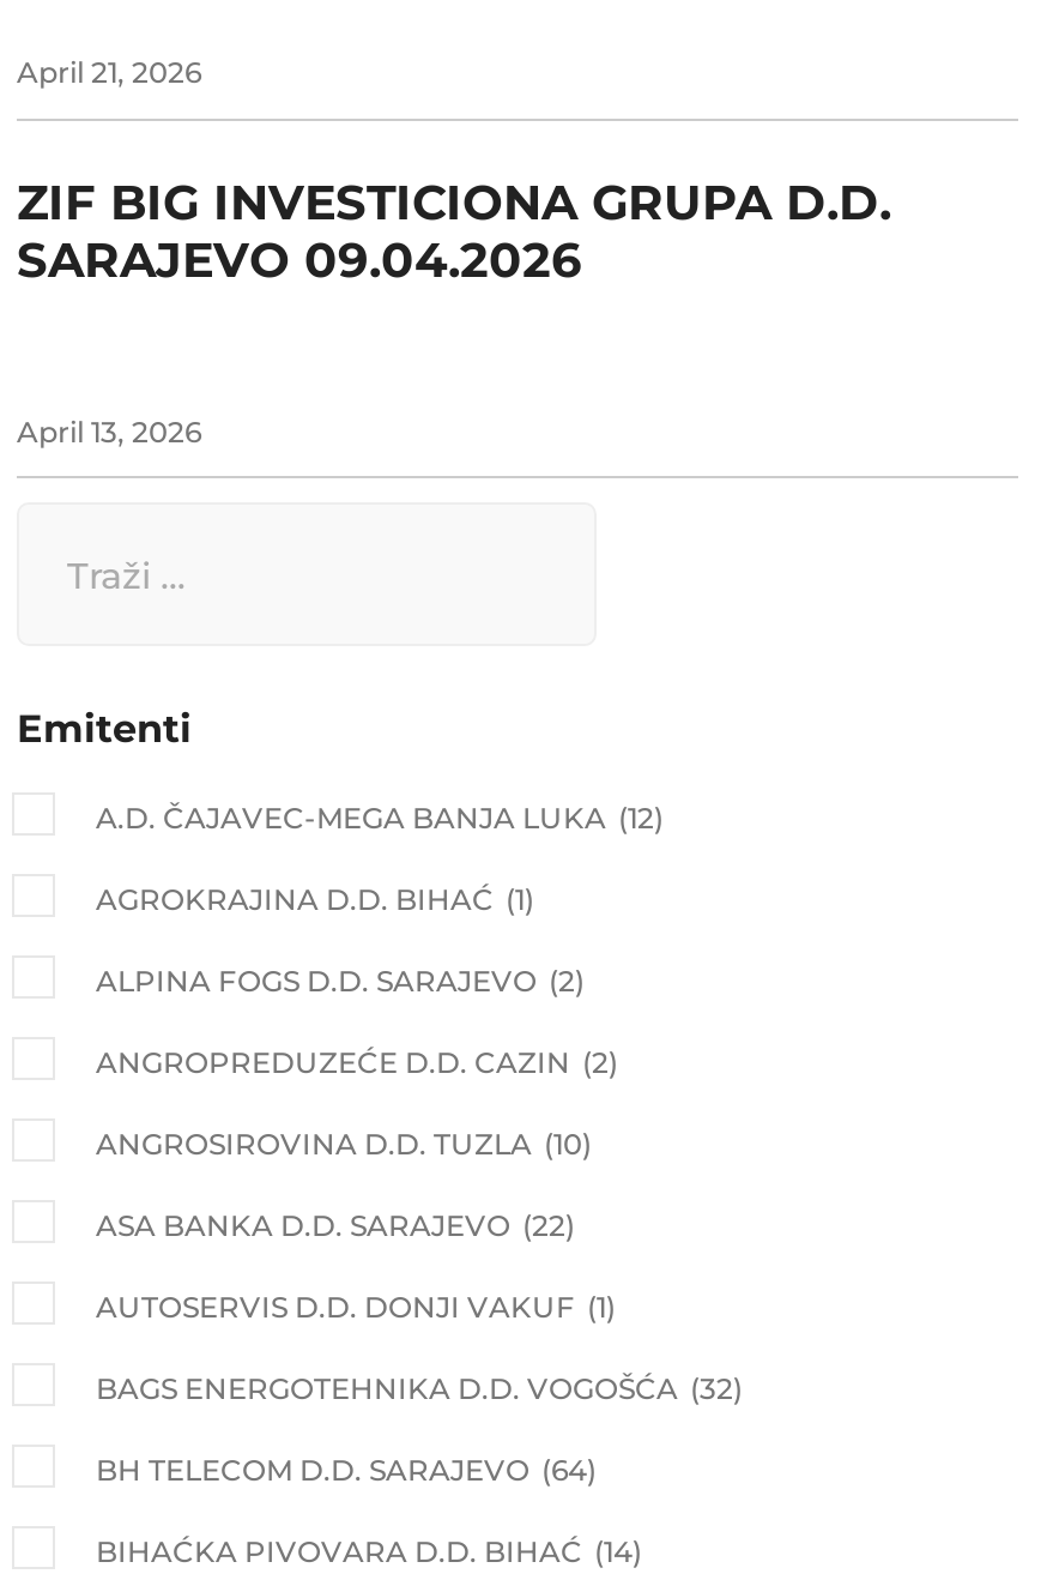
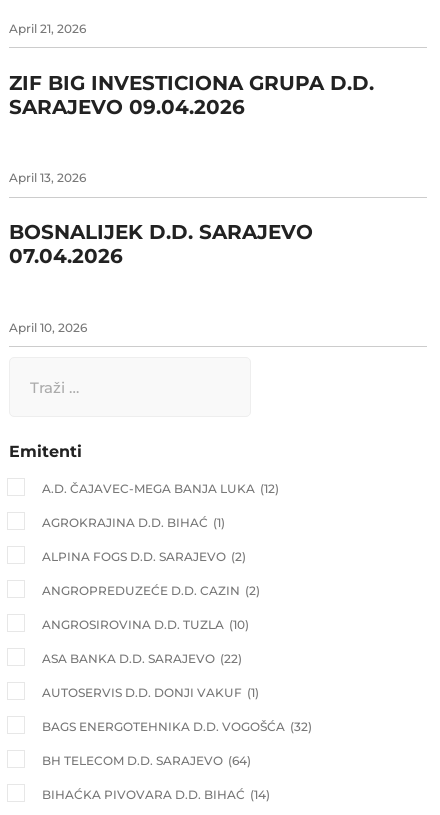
+ BOSNALIJEK D.D. SARAJEVO
+ 07.04.2026
+ April 10, 2026
